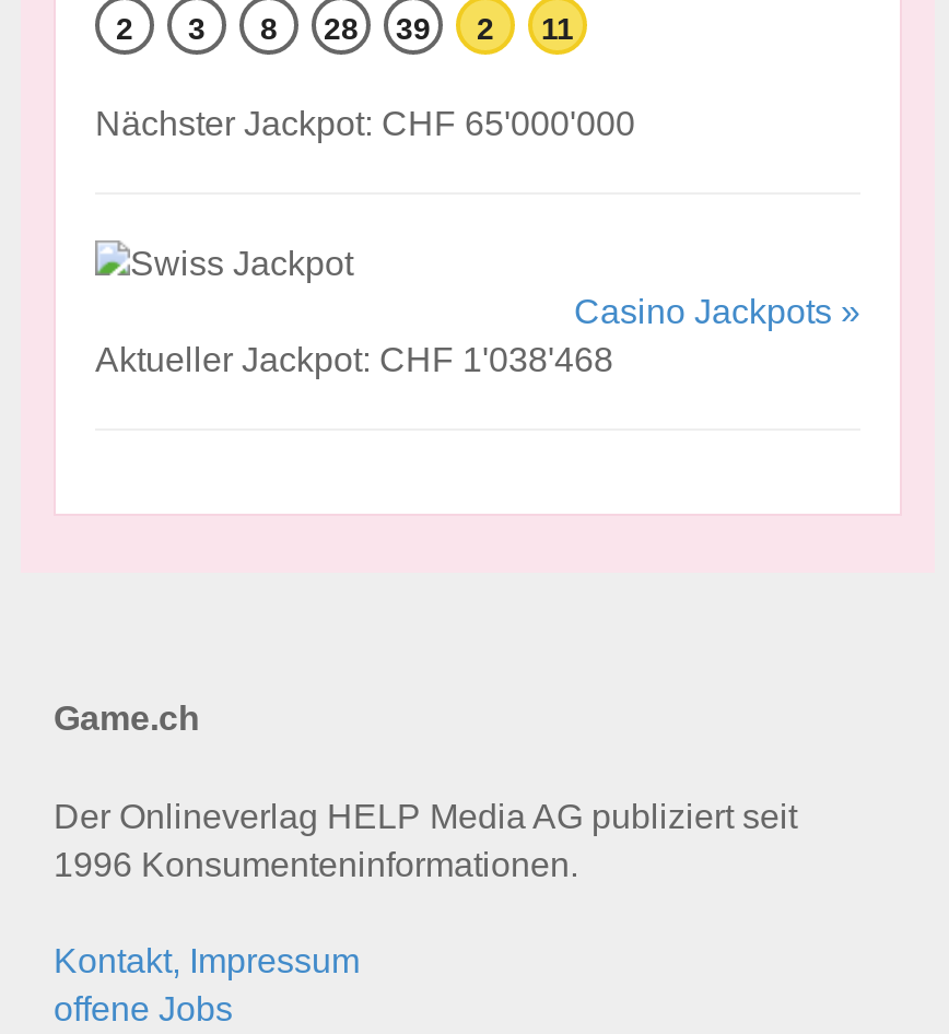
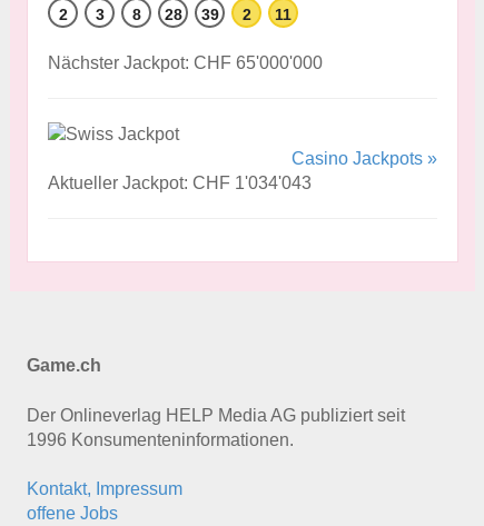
- Aktueller Jackpot: CHF 1'038'468
+ Aktueller Jackpot: CHF 1'034'043
